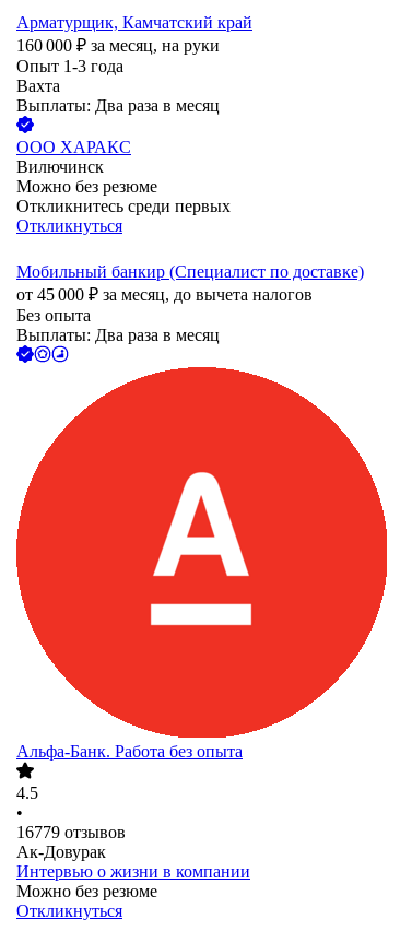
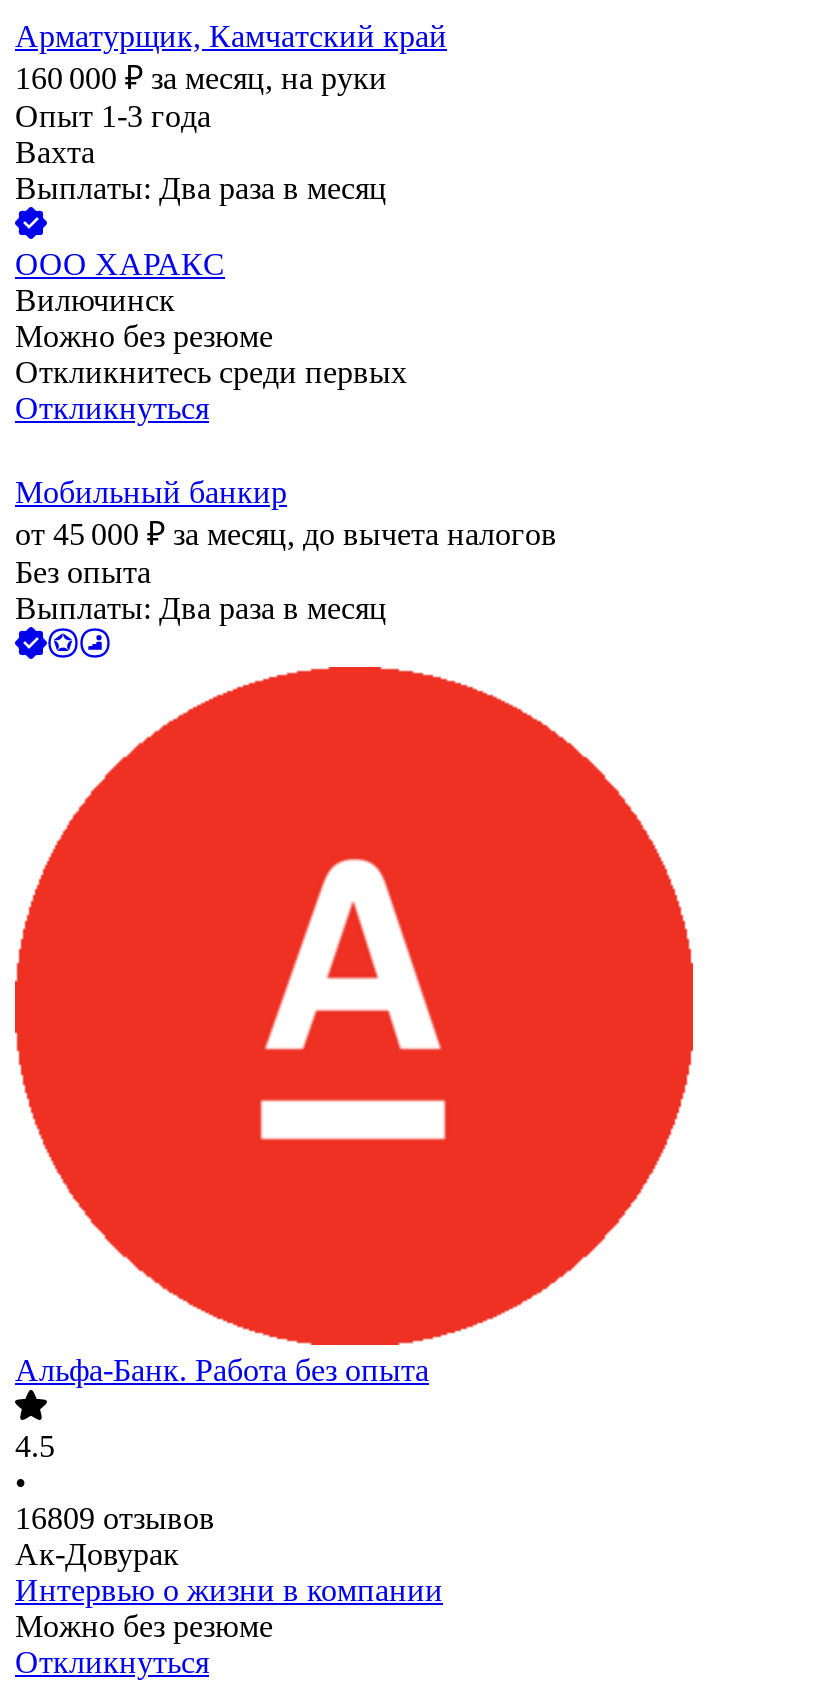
- Мобильный банкир (Специалист по доставке)
+ Мобильный банкир

- 16779 отзывов
+ 16809 отзывов
